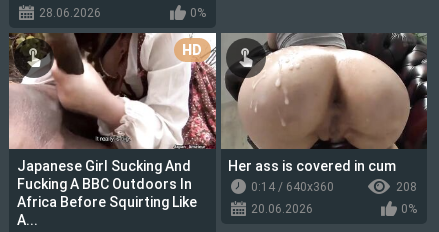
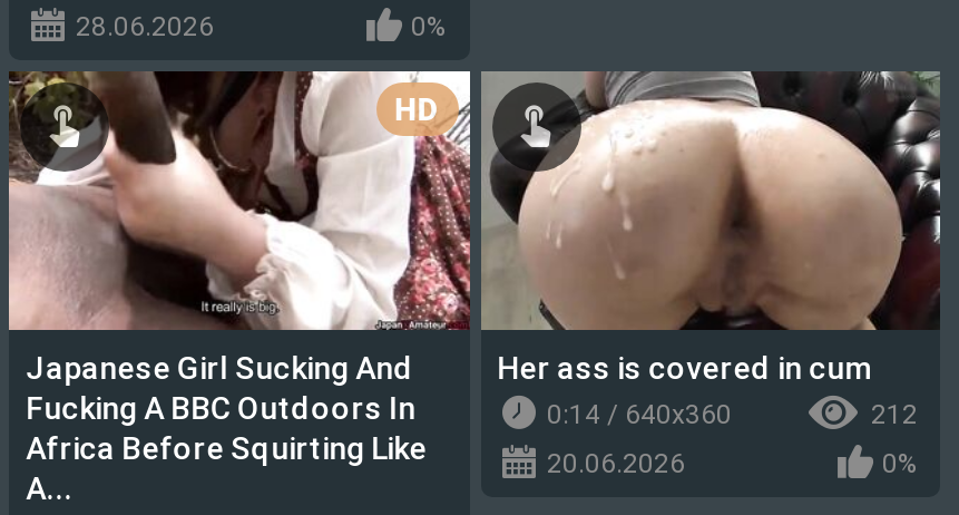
- 208
+ 212
